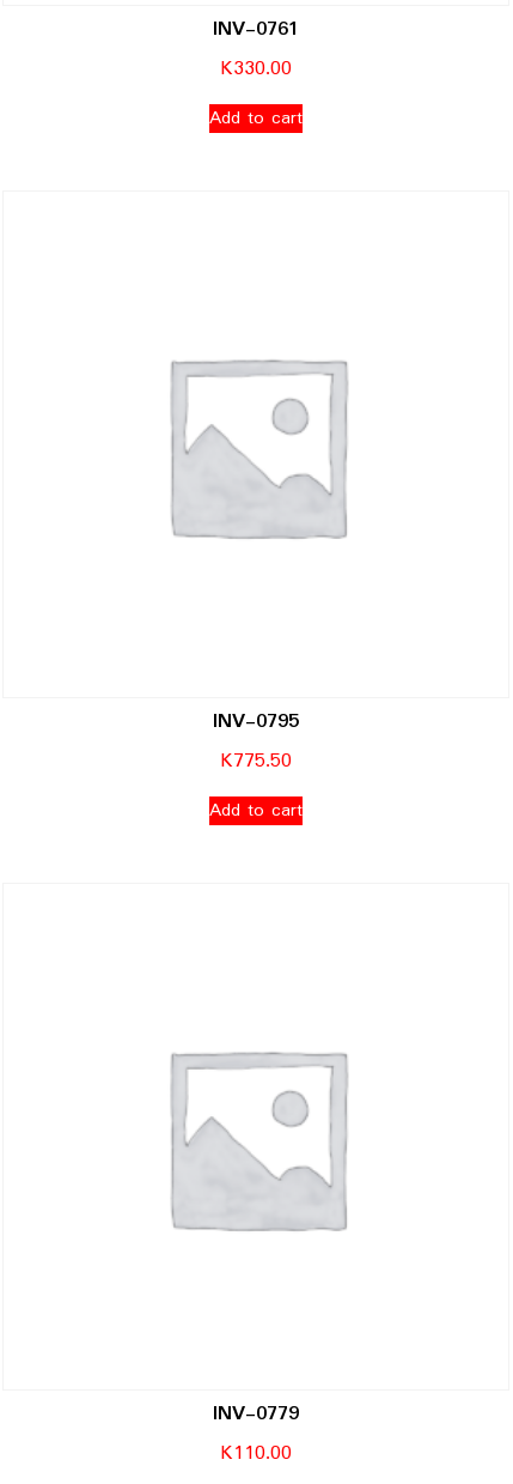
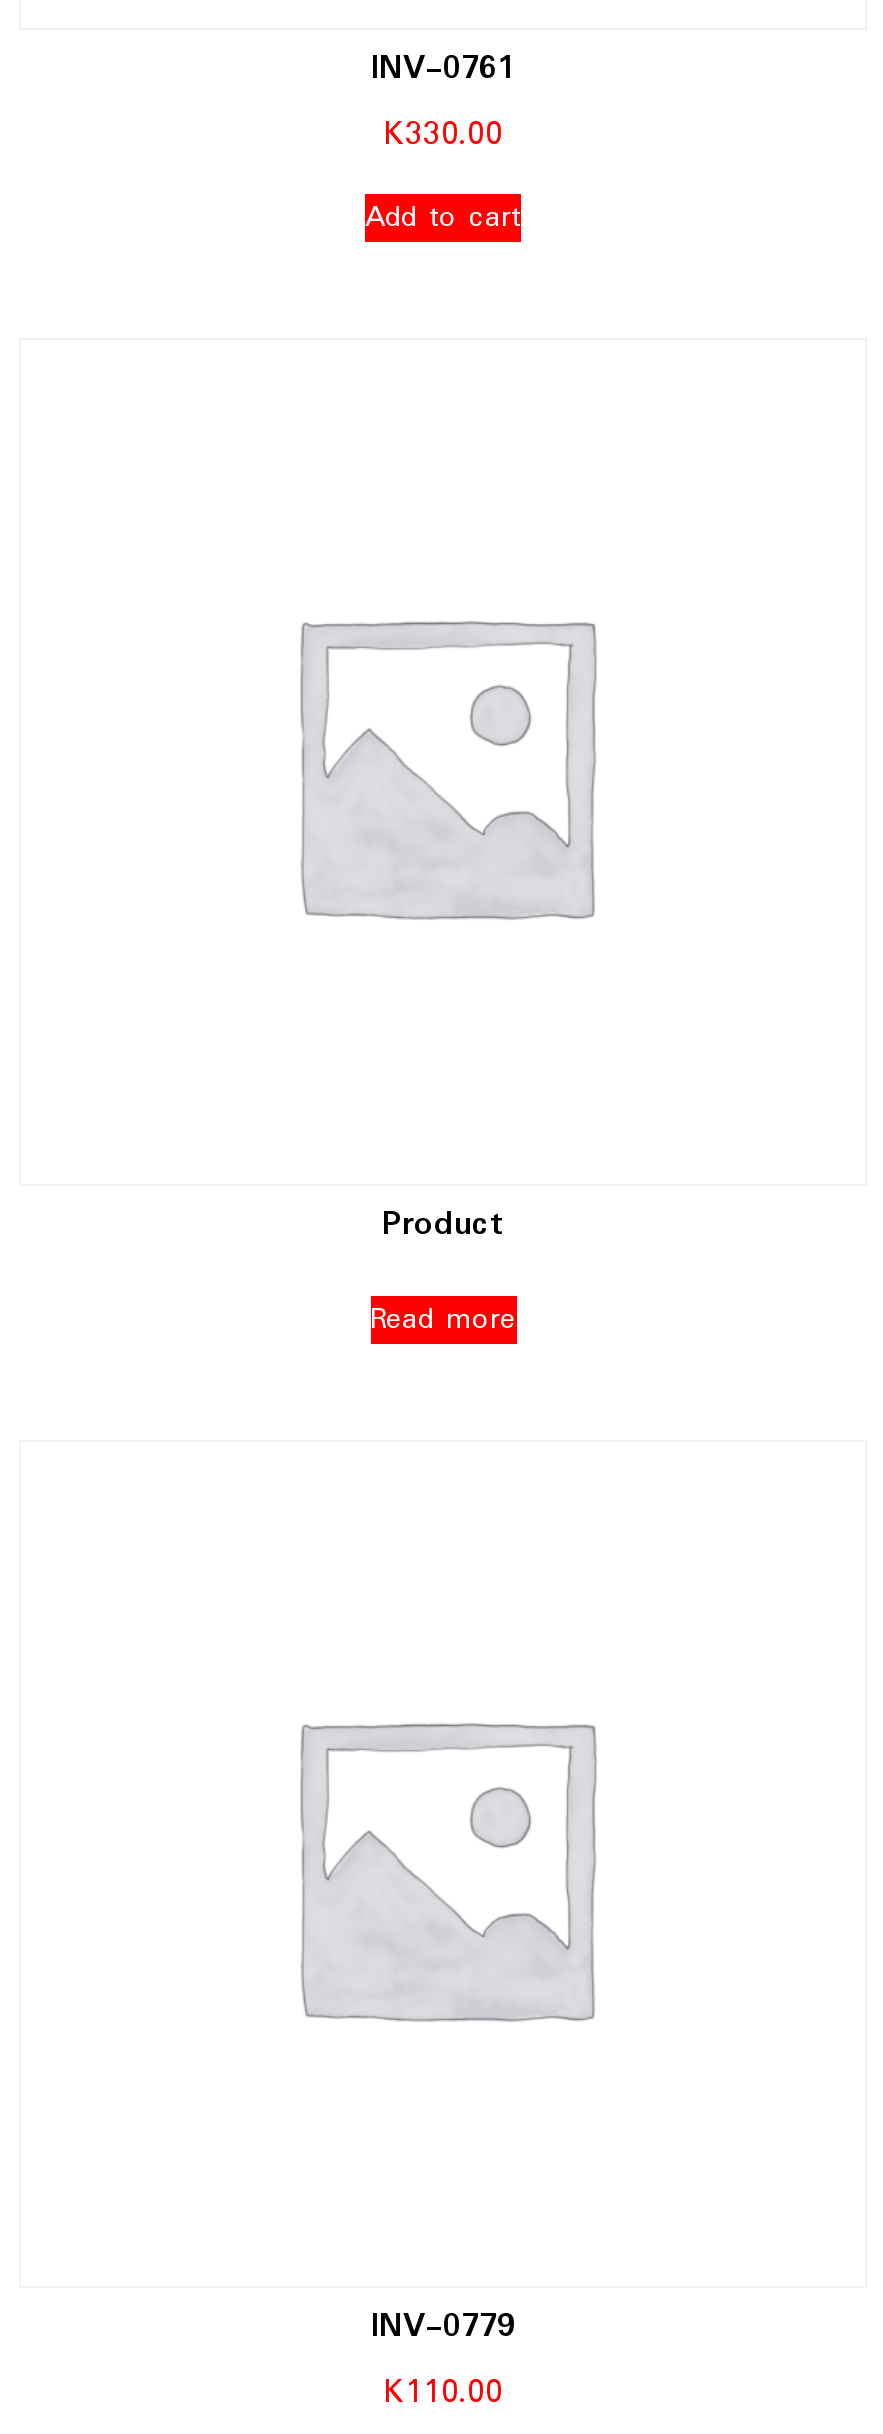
- INV-0795
- K775.50
+ Product

- Add to cart
+ Read more
